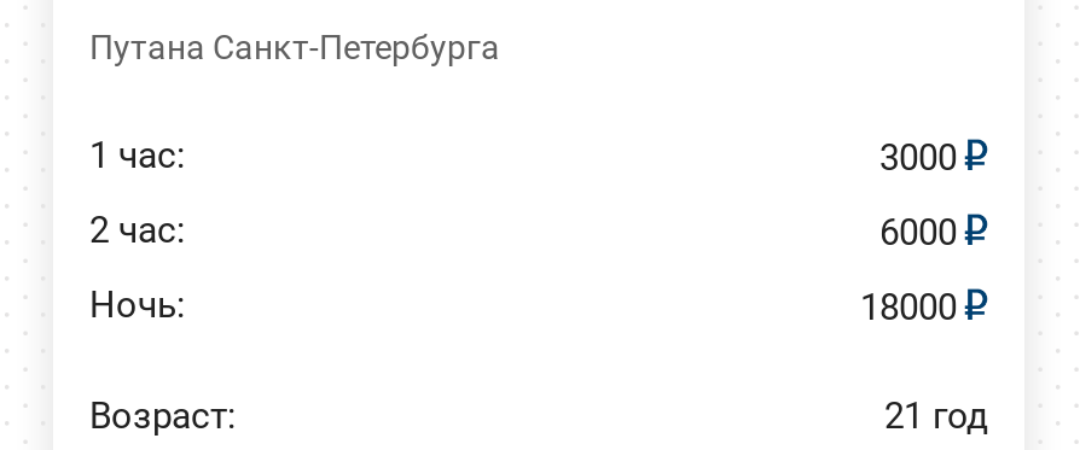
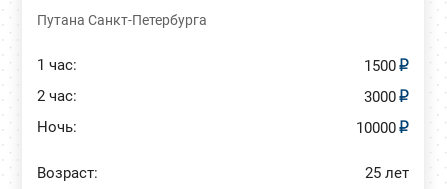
- 3000
+ 1500

- 6000
+ 3000

- 18000
+ 10000

- 21 год
+ 25 лет
